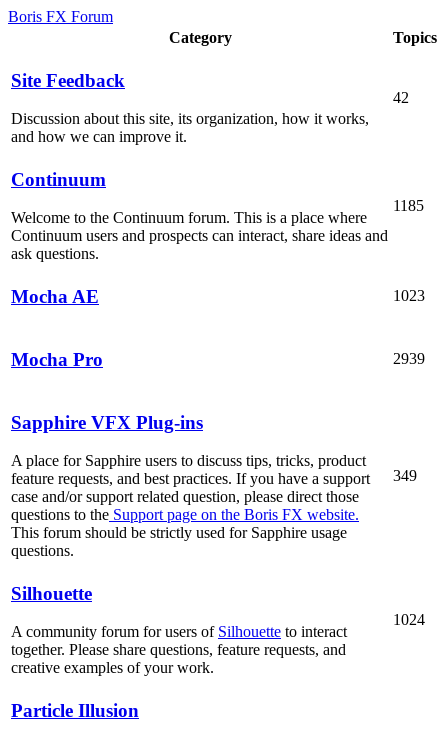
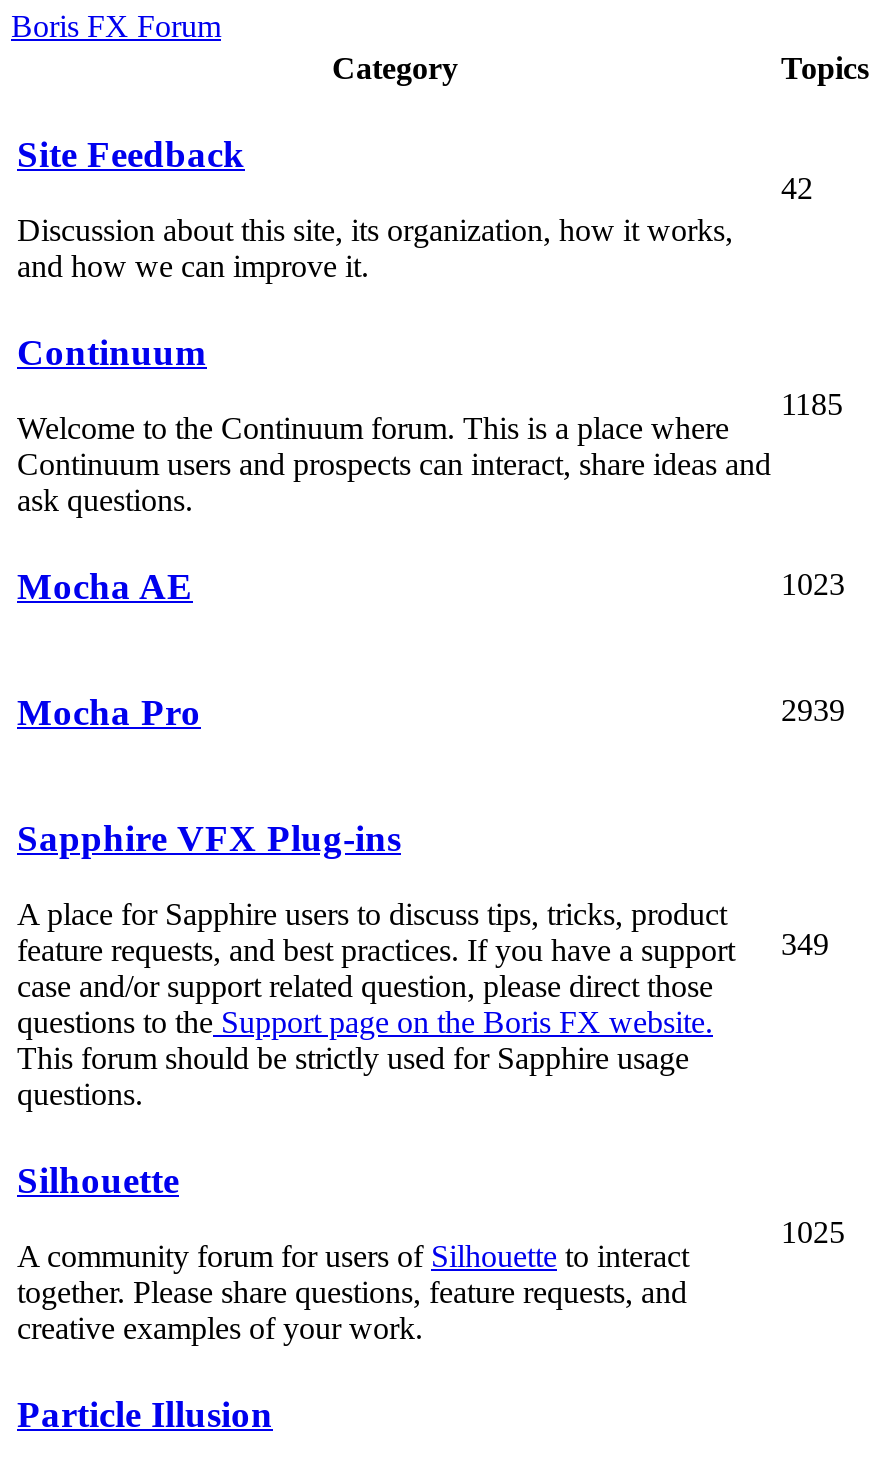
- 1024
+ 1025
